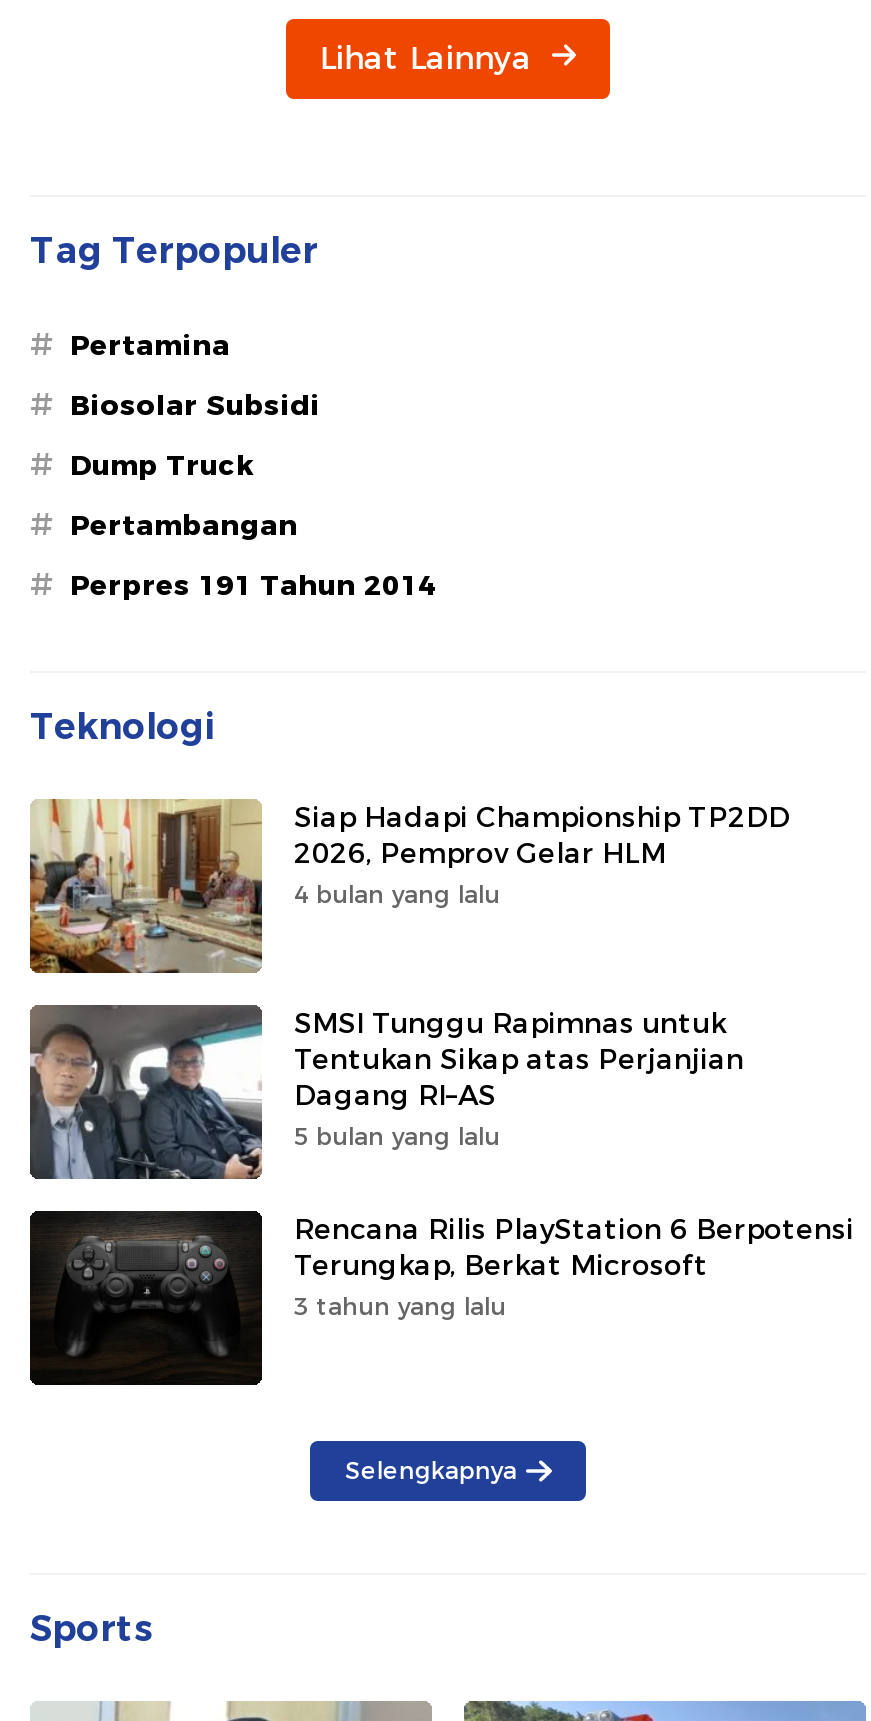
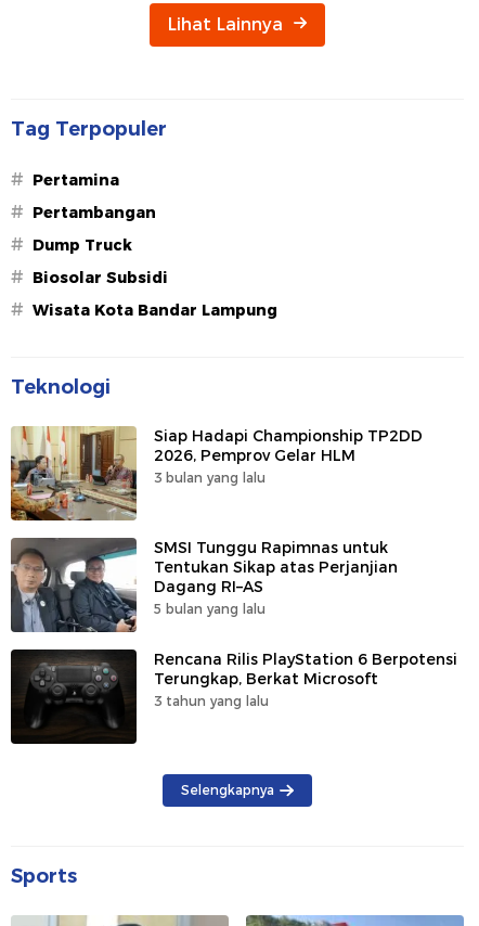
moved down: # Dump Truck | # Biosolar Subsidi

moved up: # Pertambangan

- # Perpres 191 Tahun 2014
+ # Wisata Kota Bandar Lampung

- 4 bulan yang lalu
+ 3 bulan yang lalu
